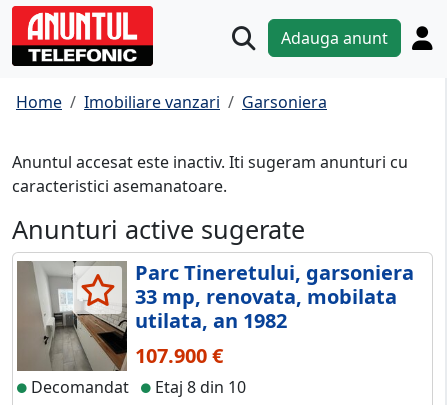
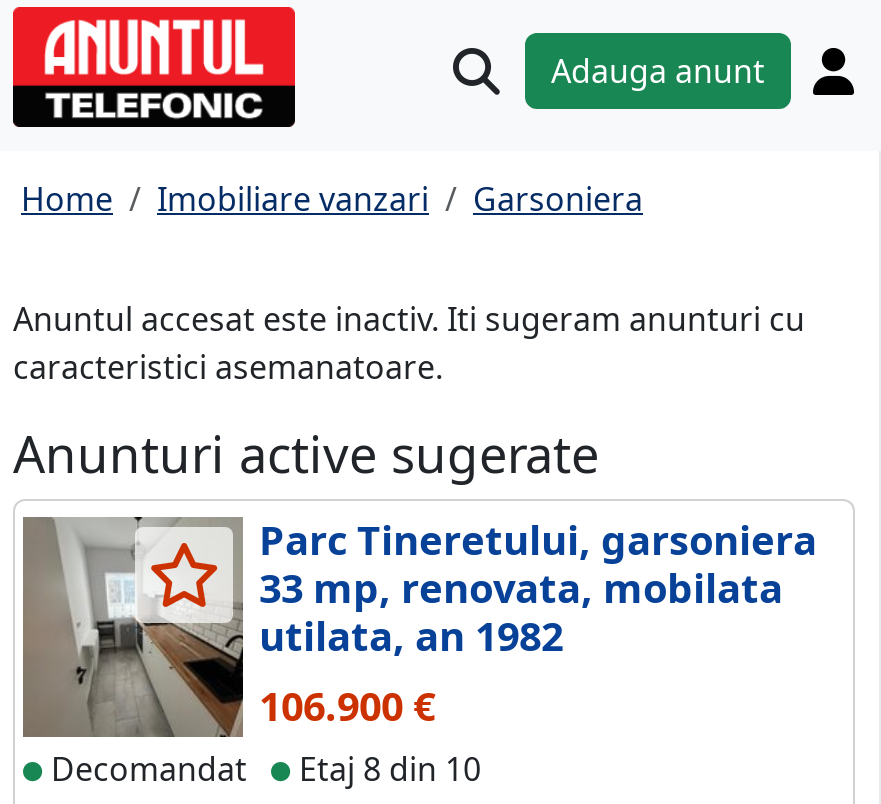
- 107.900 €
+ 106.900 €
